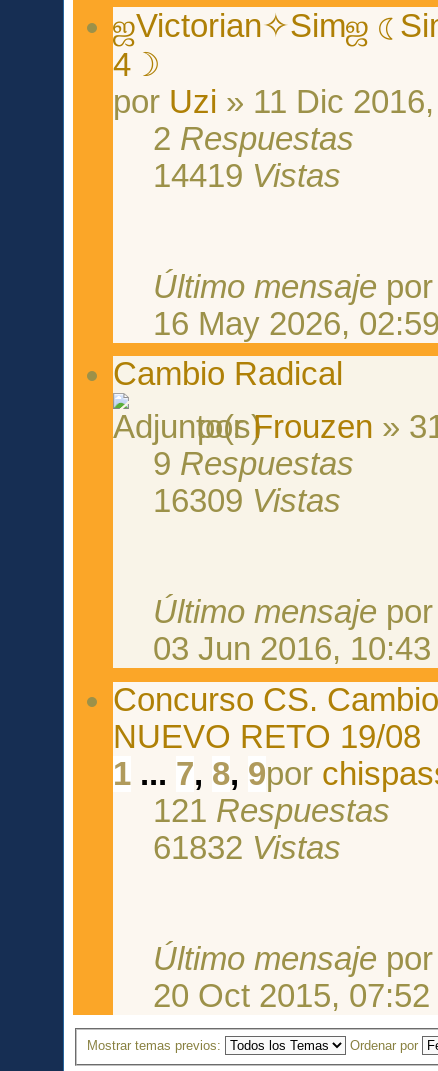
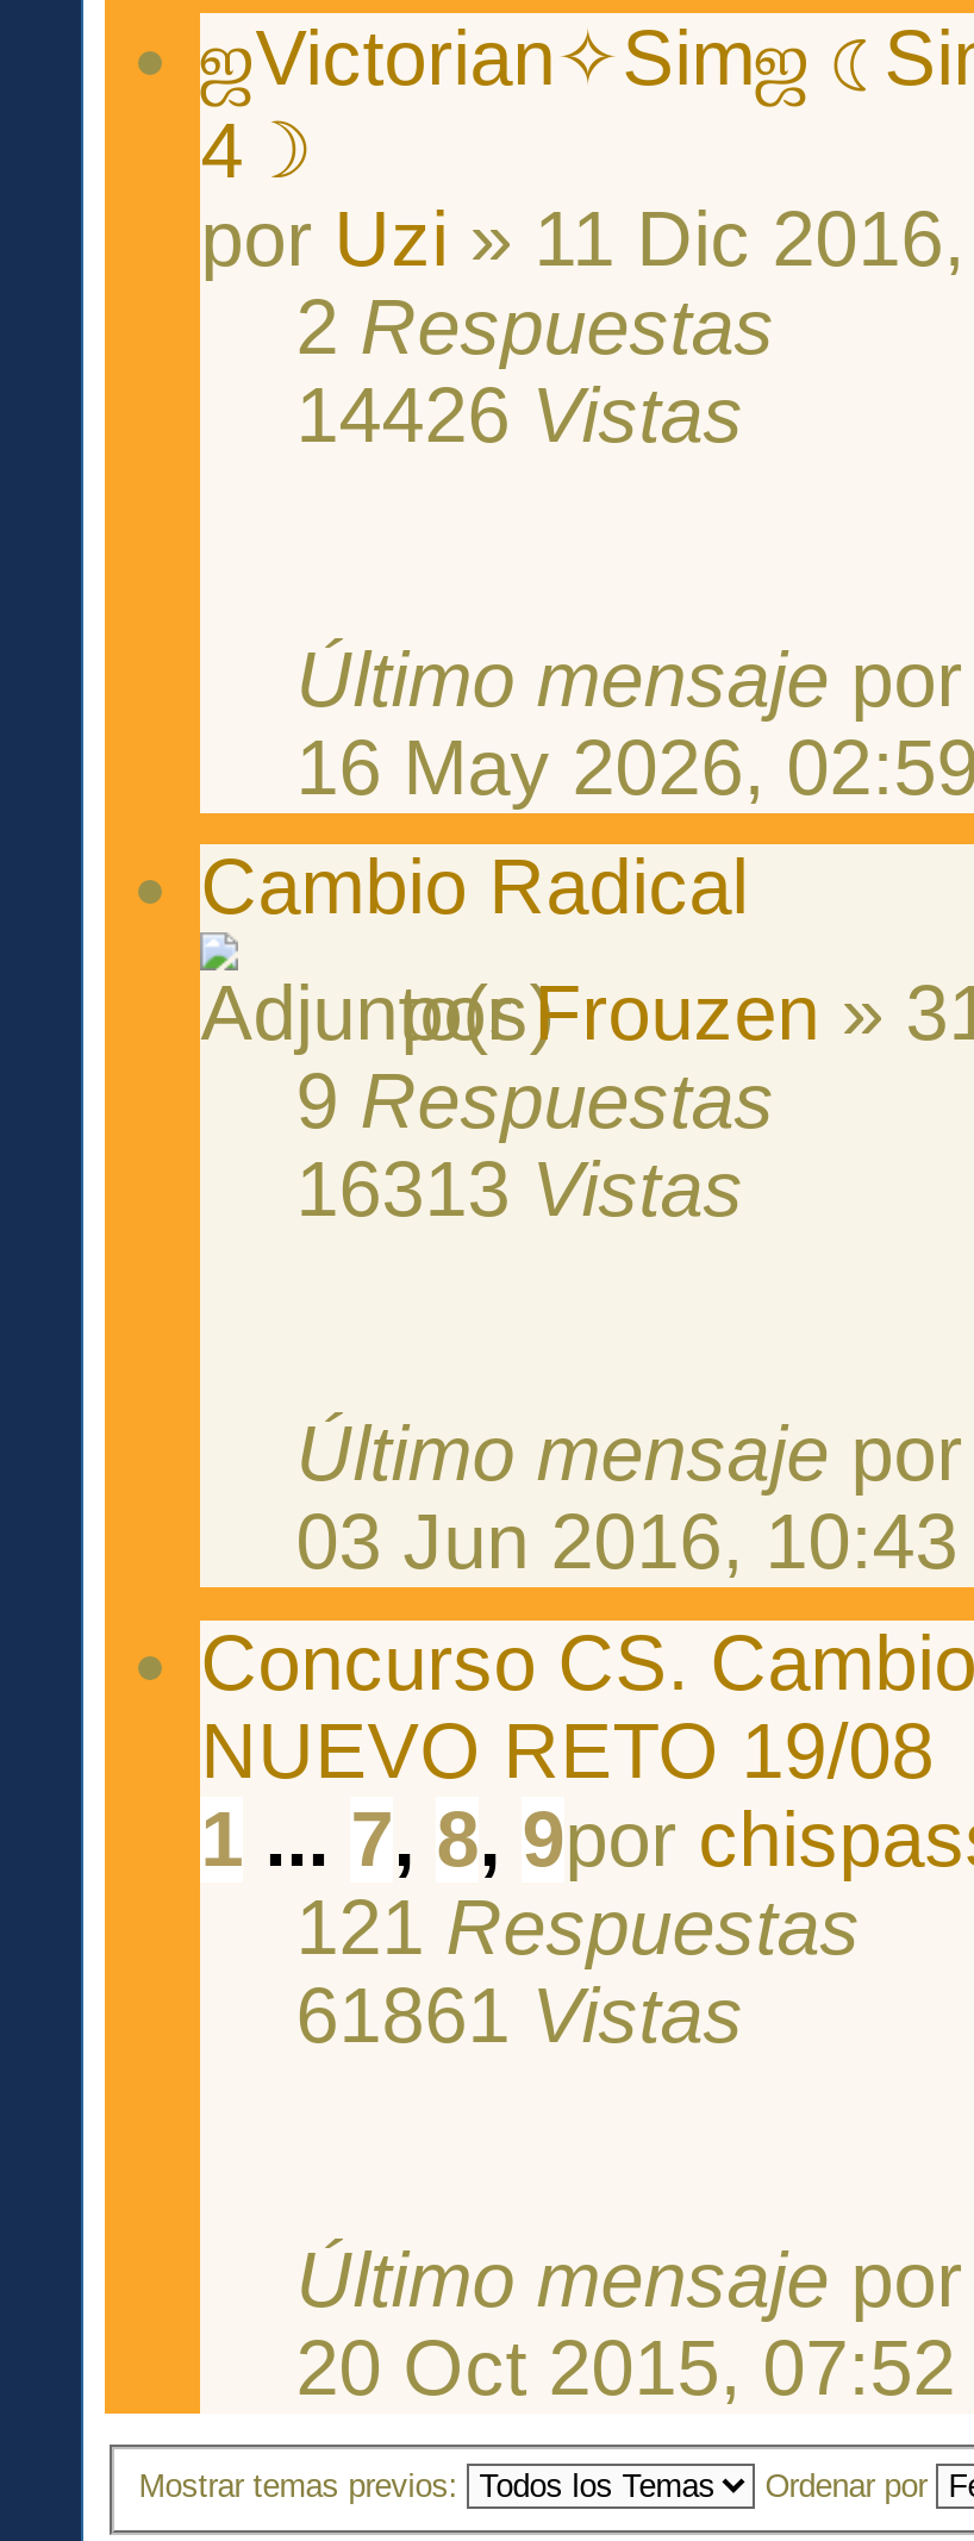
- 14419 Vistas
+ 14426 Vistas

- 16309 Vistas
+ 16313 Vistas

- 61832 Vistas
+ 61861 Vistas
